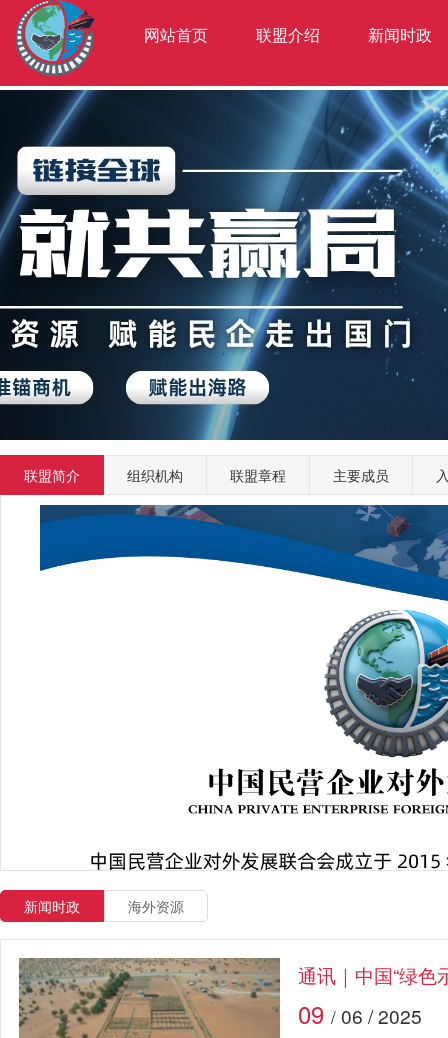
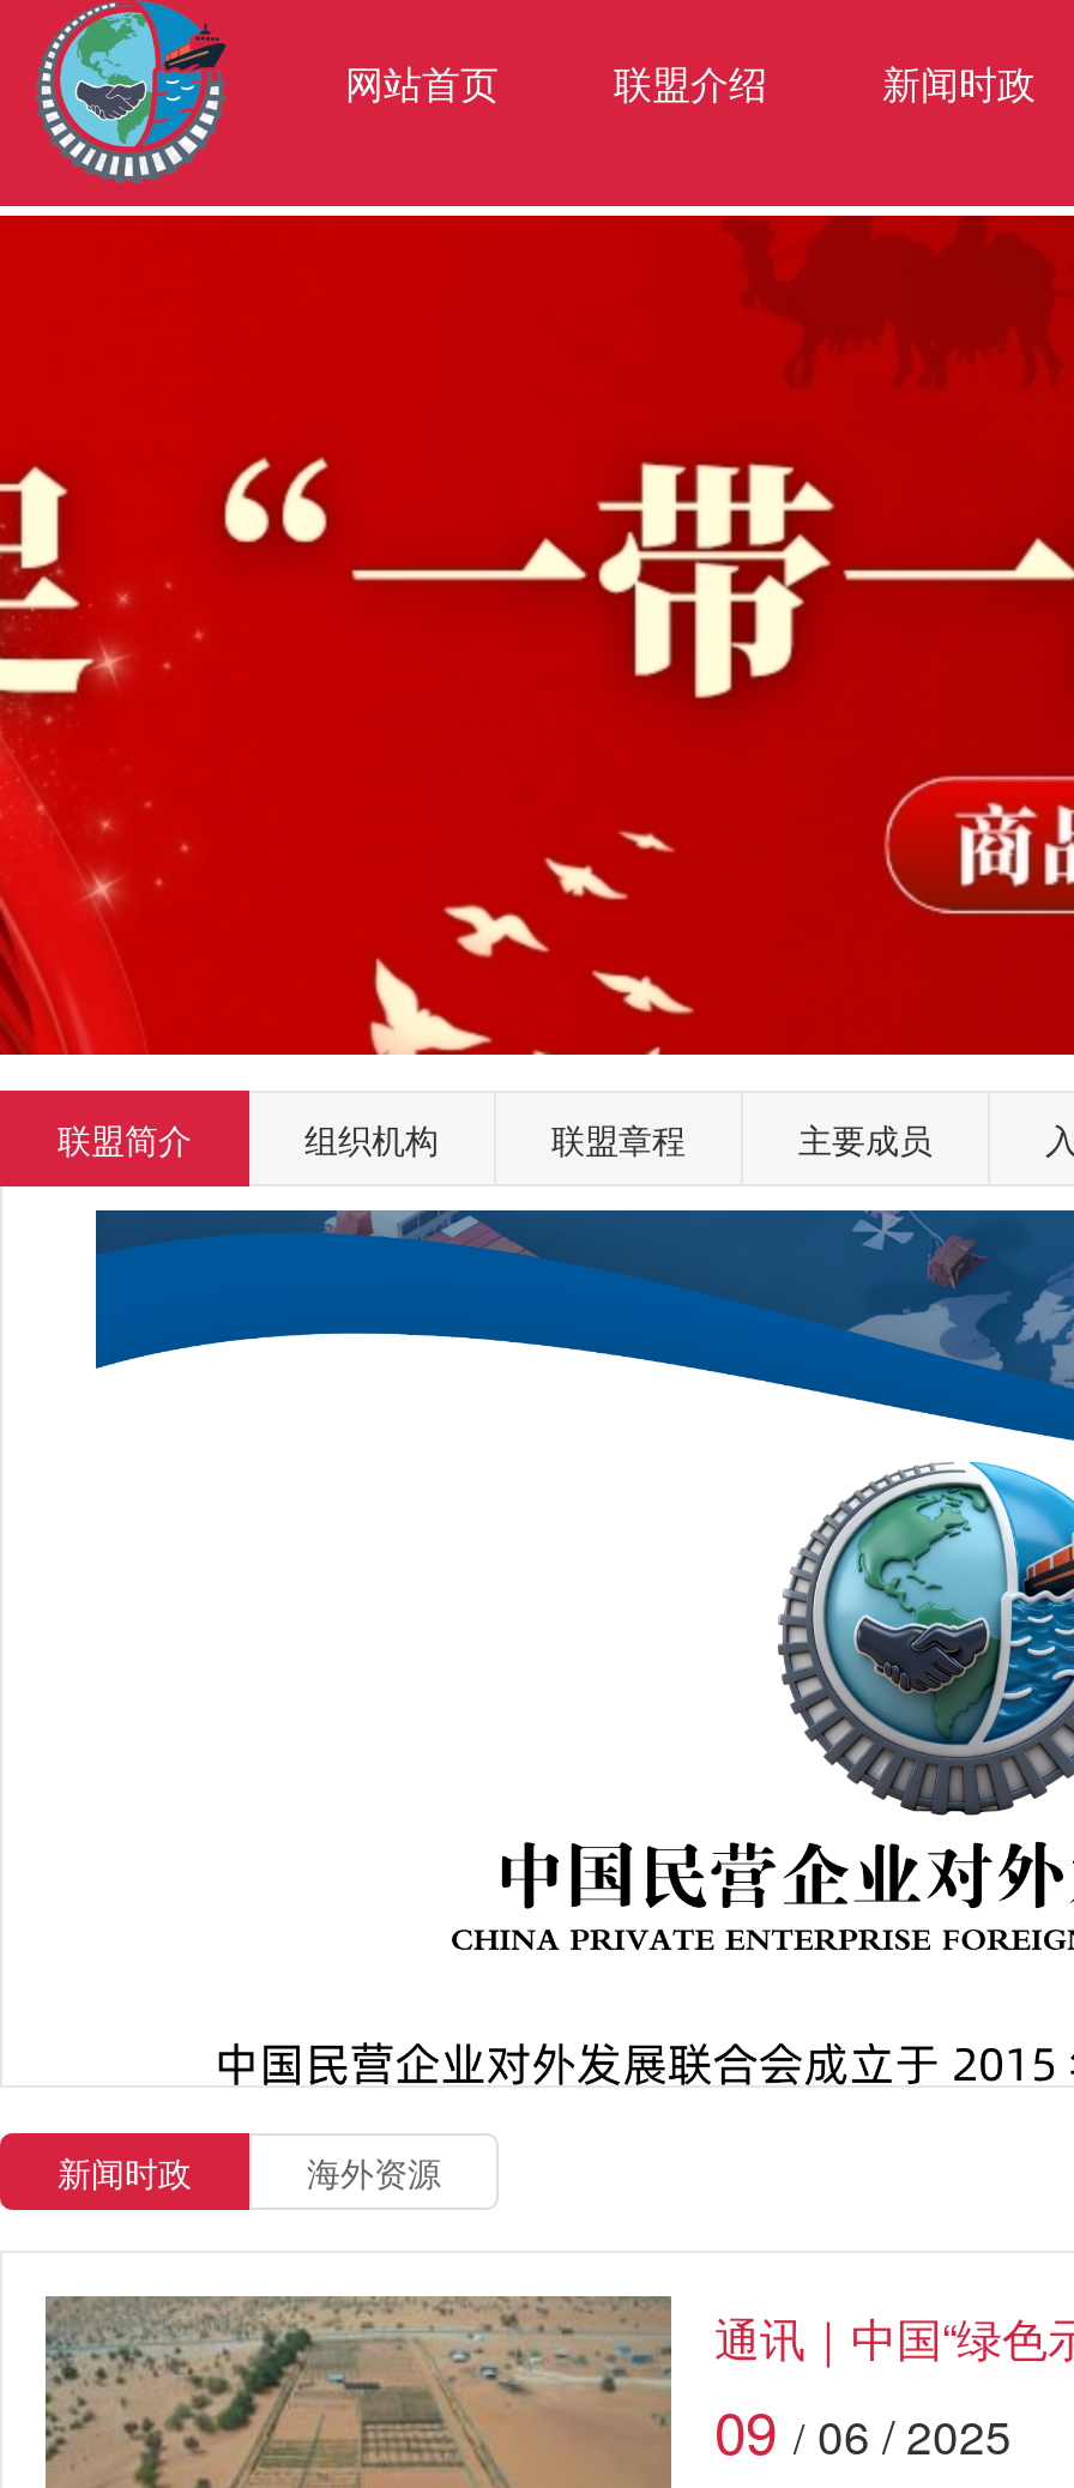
- [image]
+ [image]
